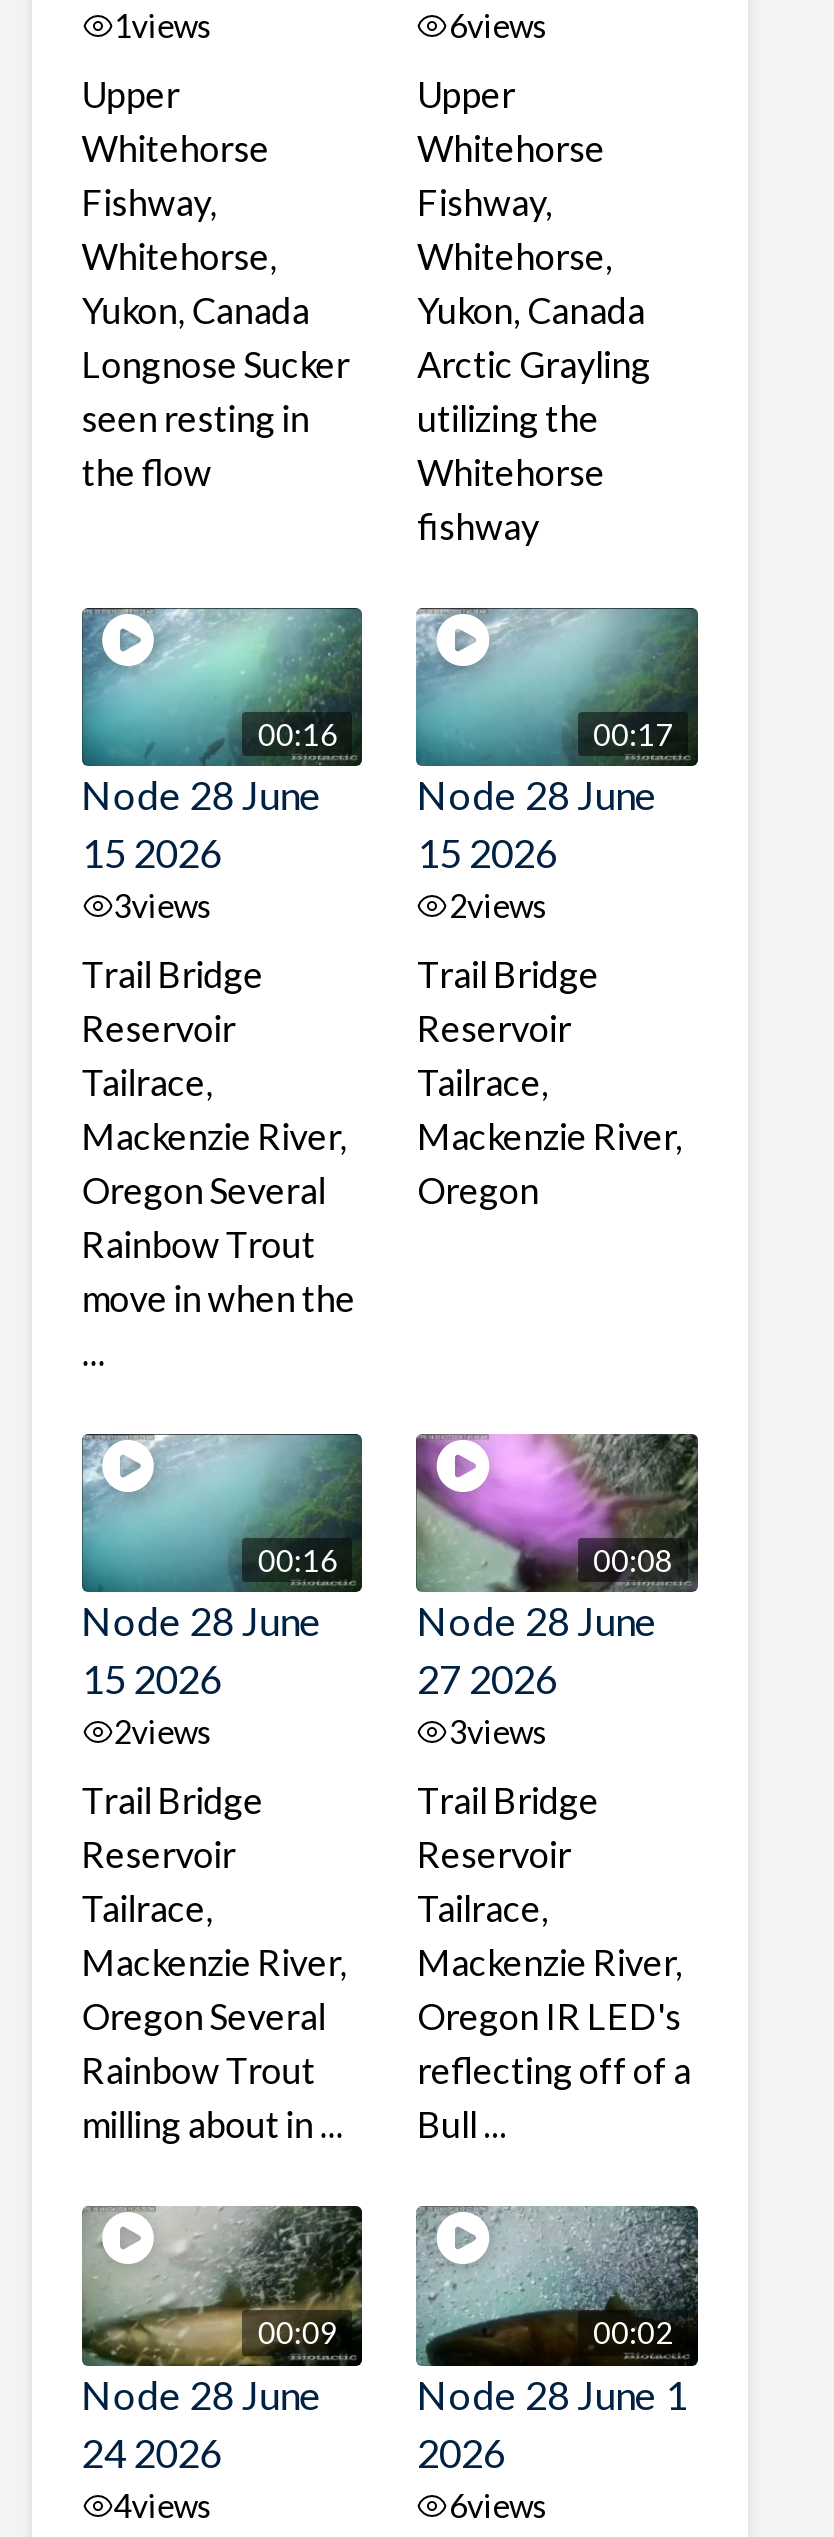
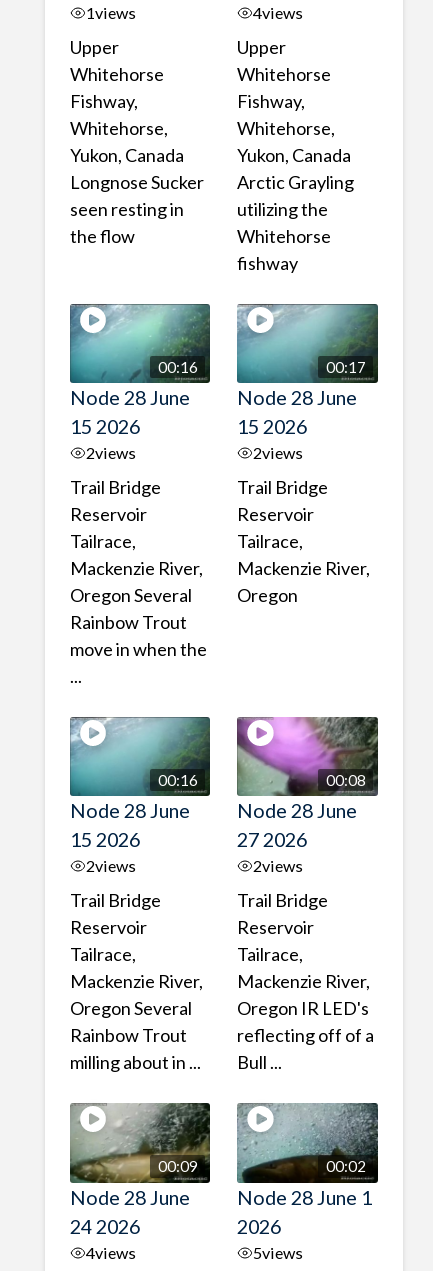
- 6views
+ 4views

- 3views
+ 2views

- 3views
+ 2views

- 6views
+ 5views
